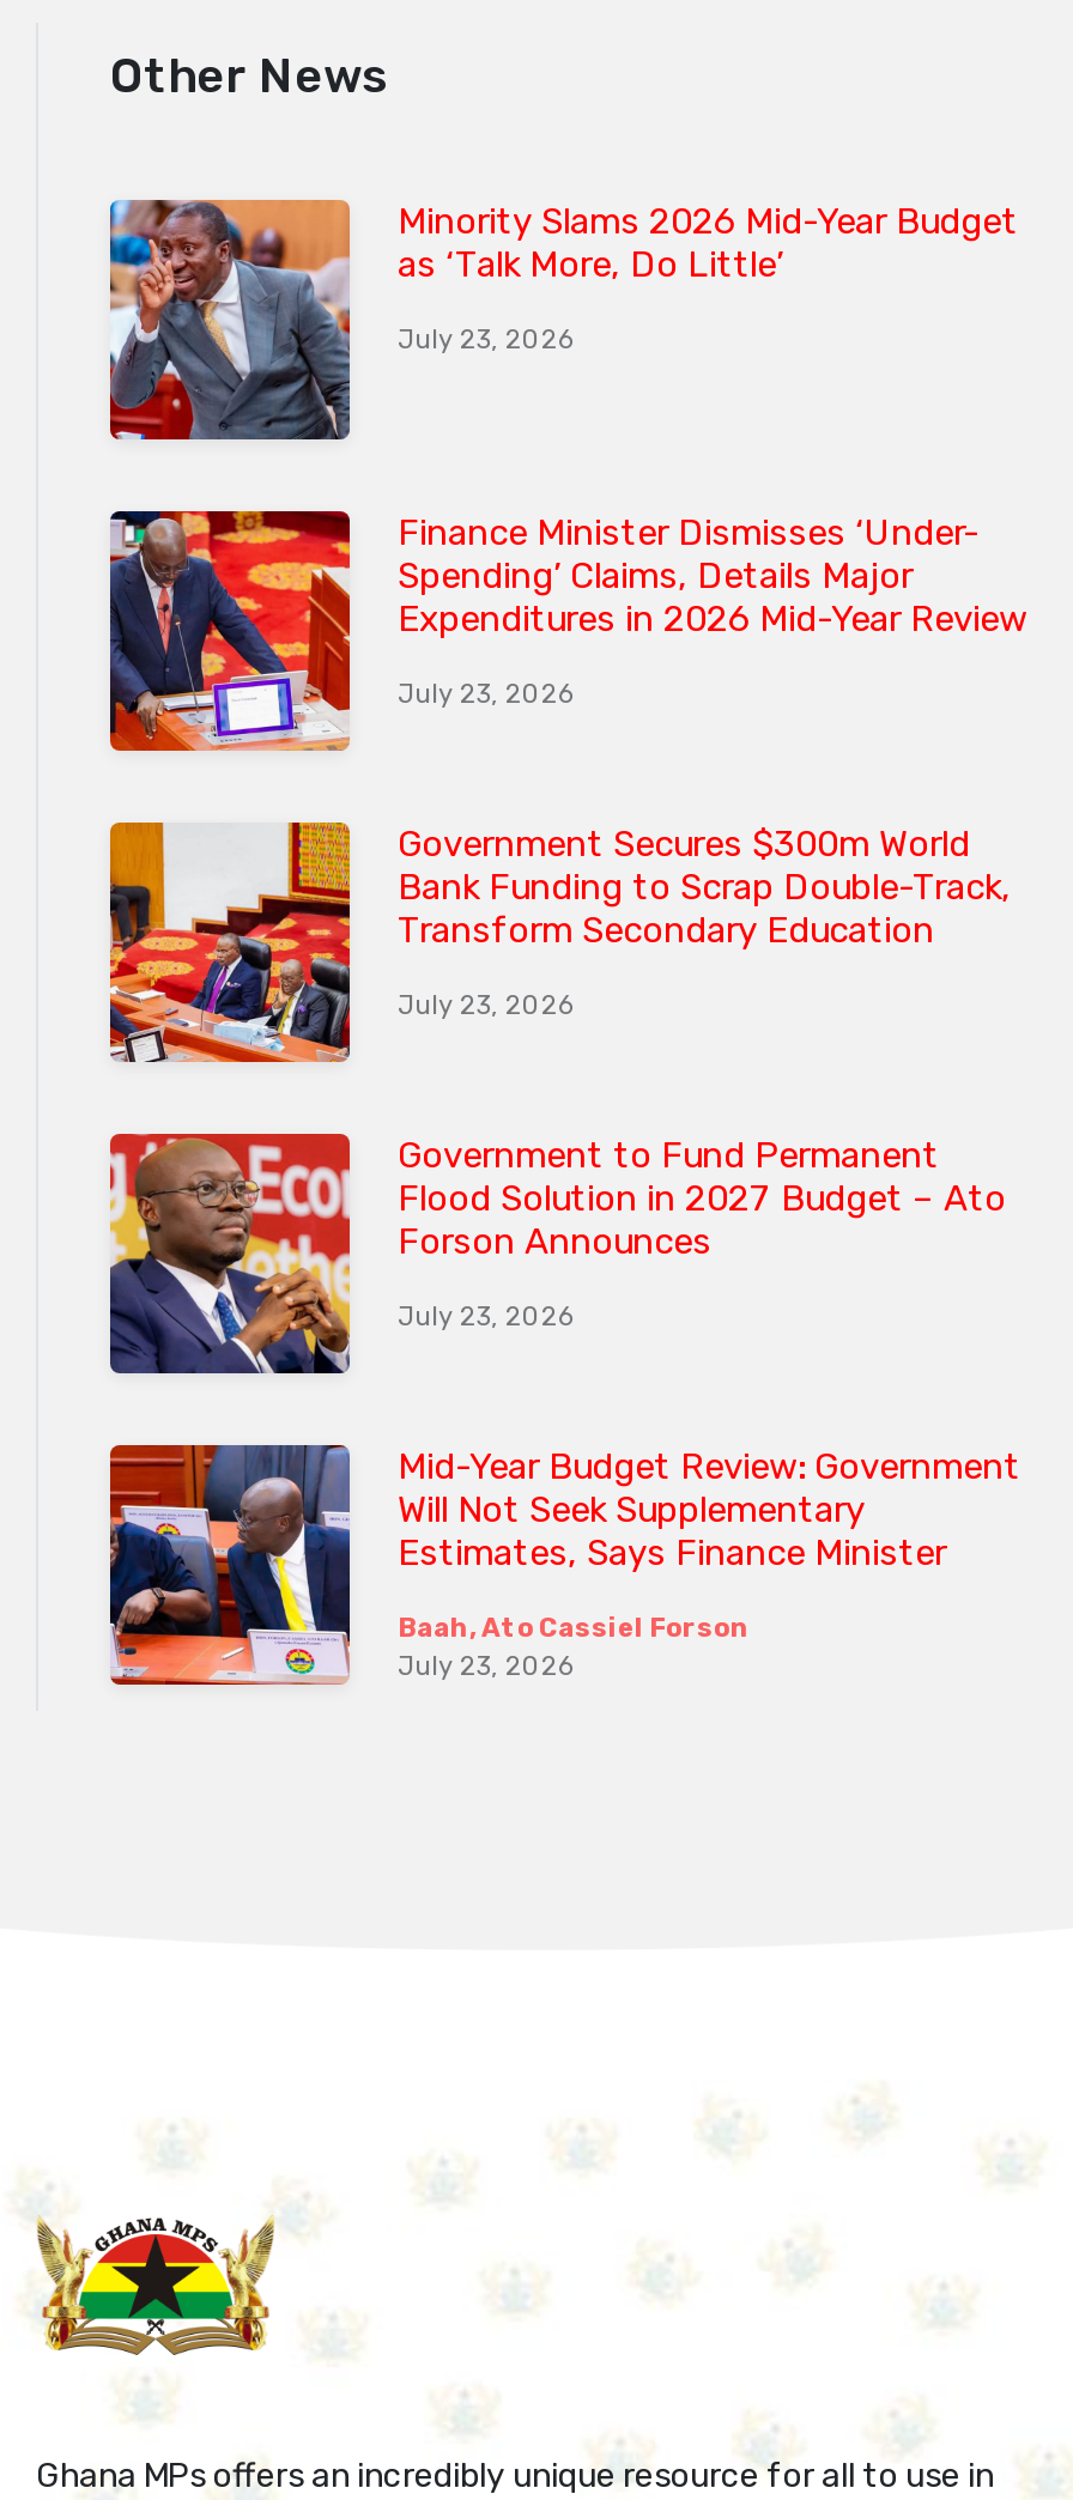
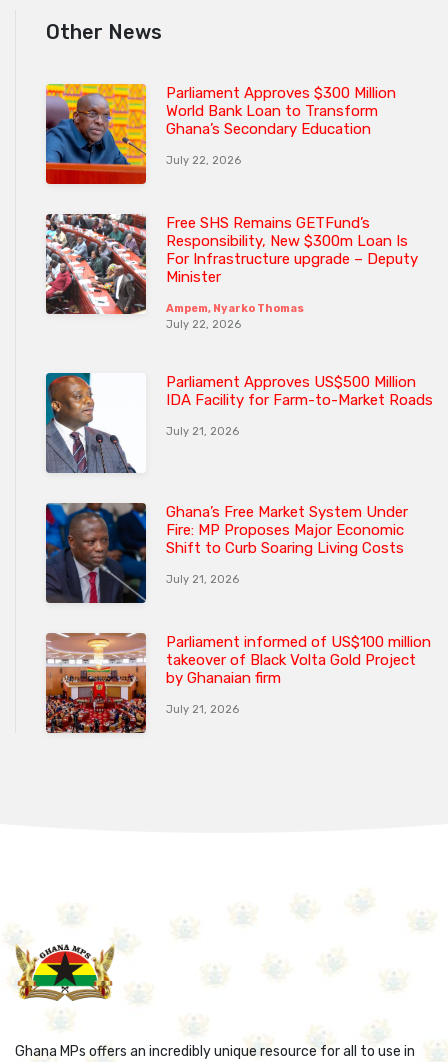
- [image]
- Minority Slams 2026 Mid-Year Budget
- as ‘Talk More, Do Little’
+ [image]
+ Parliament Approves $300 Million
+ World Bank Loan to Transform
+ Ghana’s Secondary Education

- July 23, 2026
+ July 22, 2026

- [image]
- Finance Minister Dismisses ‘Under-
- Spending’ Claims, Details Major
- Expenditures in 2026 Mid-Year Review
+ [image]
+ Free SHS Remains GETFund’s
+ Responsibility, New $300m Loan Is
+ For Infrastructure upgrade – Deputy
+ Minister

- July 23, 2026
+ Ampem, Nyarko Thomas
+ July 22, 2026

- [image]
- Government Secures $300m World
- Bank Funding to Scrap Double-Track,
- Transform Secondary Education
+ [image]
+ Parliament Approves US$500 Million
+ IDA Facility for Farm-to-Market Roads

- July 23, 2026
+ July 21, 2026

- [image]
- Government to Fund Permanent
- Flood Solution in 2027 Budget – Ato
- Forson Announces
+ [image]
+ Ghana’s Free Market System Under
+ Fire: MP Proposes Major Economic
+ Shift to Curb Soaring Living Costs

- July 23, 2026
+ July 21, 2026

- [image]
- Mid-Year Budget Review: Government
- Will Not Seek Supplementary
- Estimates, Says Finance Minister
+ [image]
+ Parliament informed of US$100 million
+ takeover of Black Volta Gold Project
+ by Ghanaian firm

- Baah, Ato Cassiel Forson
- July 23, 2026
+ July 21, 2026
